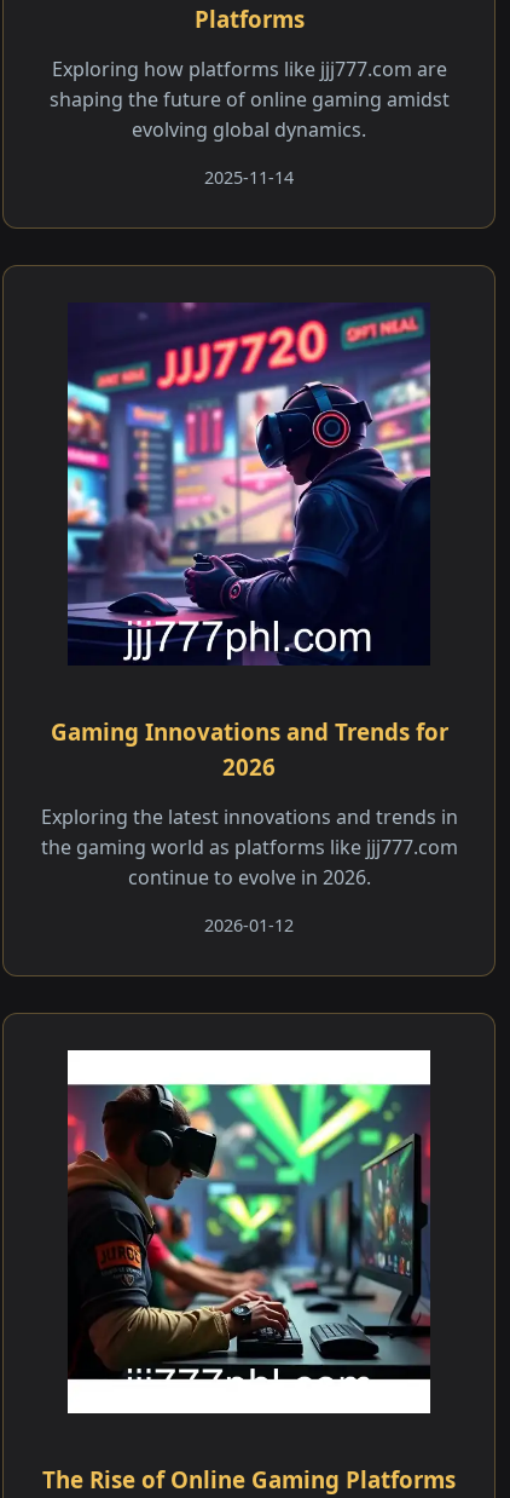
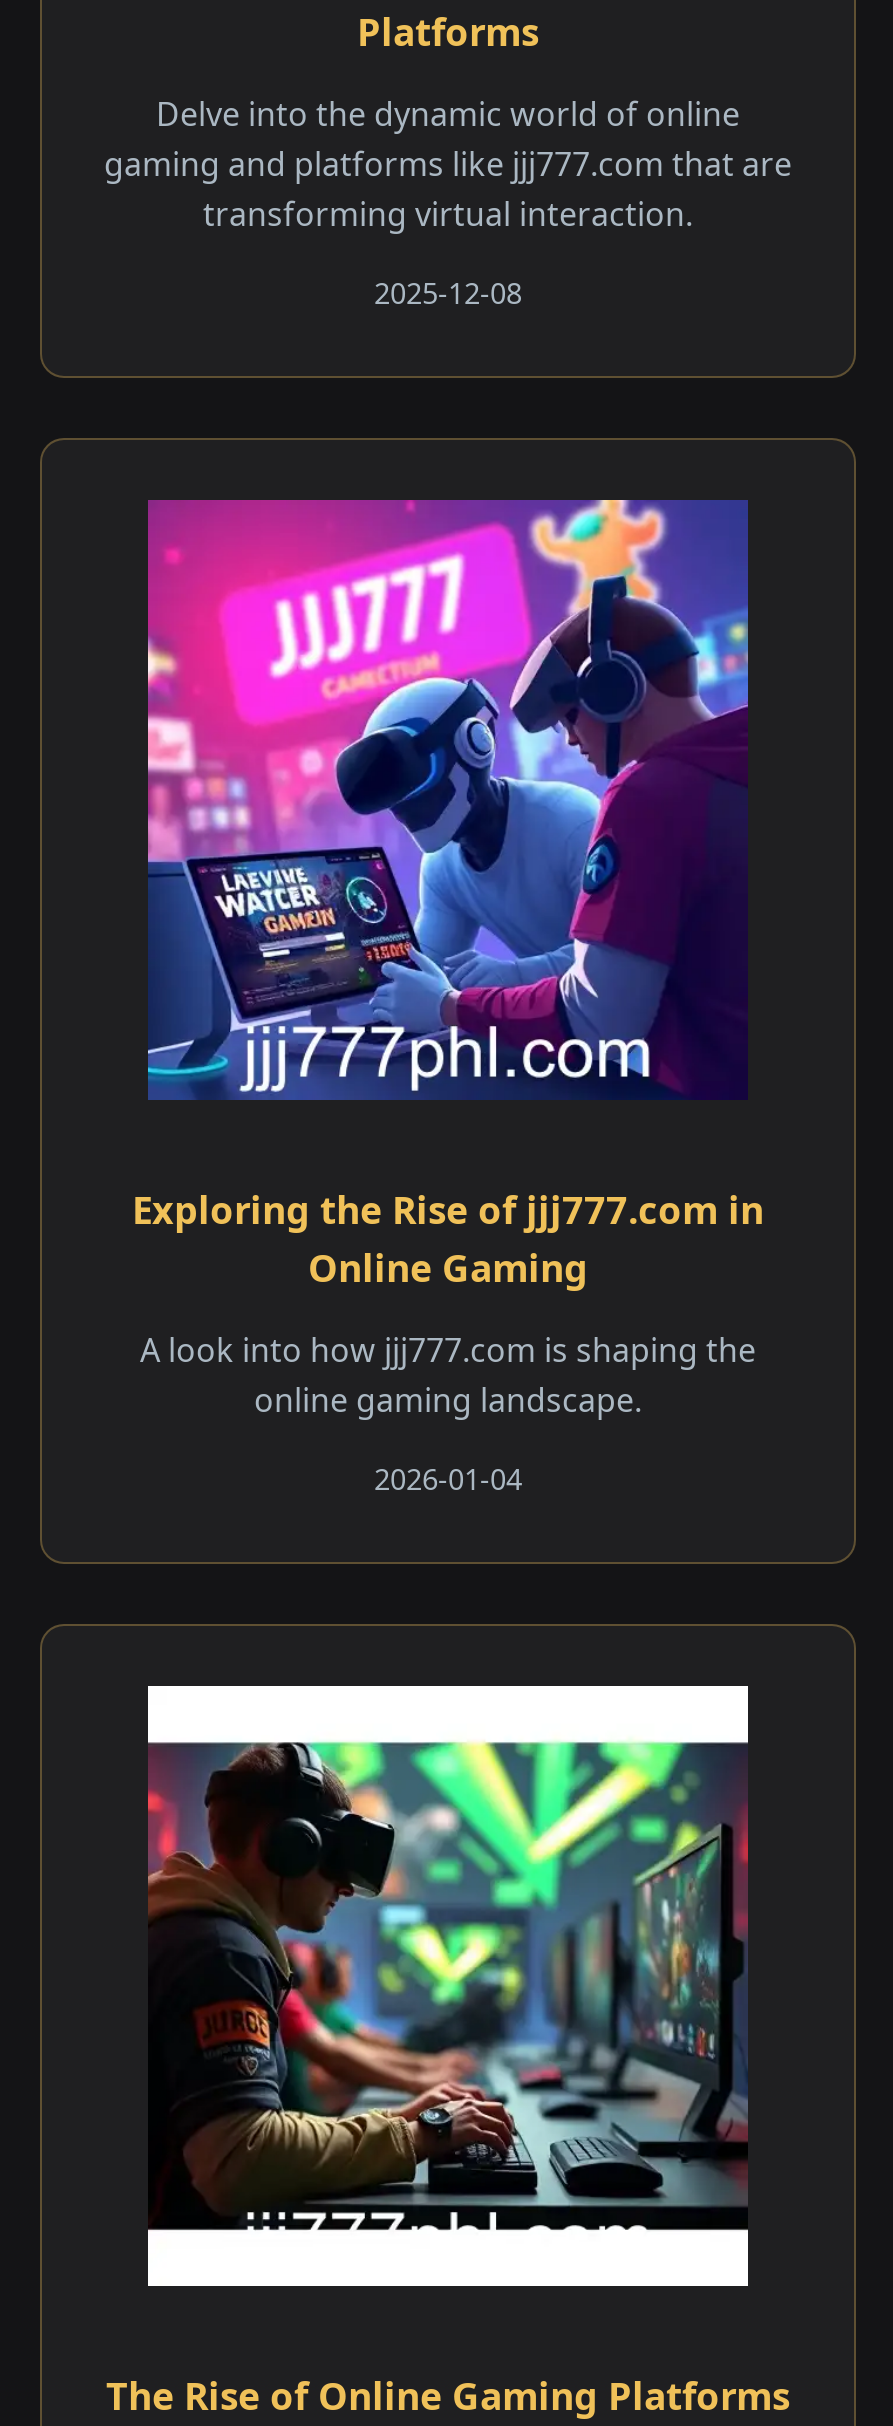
- Exploring how platforms like jjj777.com are
- shaping the future of online gaming amidst
- evolving global dynamics.
+ Delve into the dynamic world of online
+ gaming and platforms like jjj777.com that are
+ transforming virtual interaction.

- 2025-11-14
+ 2025-12-08

- [image]
+ [image]

- Gaming Innovations and Trends for
- 2026
+ Exploring the Rise of jjj777.com in
+ Online Gaming

- Exploring the latest innovations and trends in
- the gaming world as platforms like jjj777.com
- continue to evolve in 2026.
+ A look into how jjj777.com is shaping the
+ online gaming landscape.

- 2026-01-12
+ 2026-01-04
